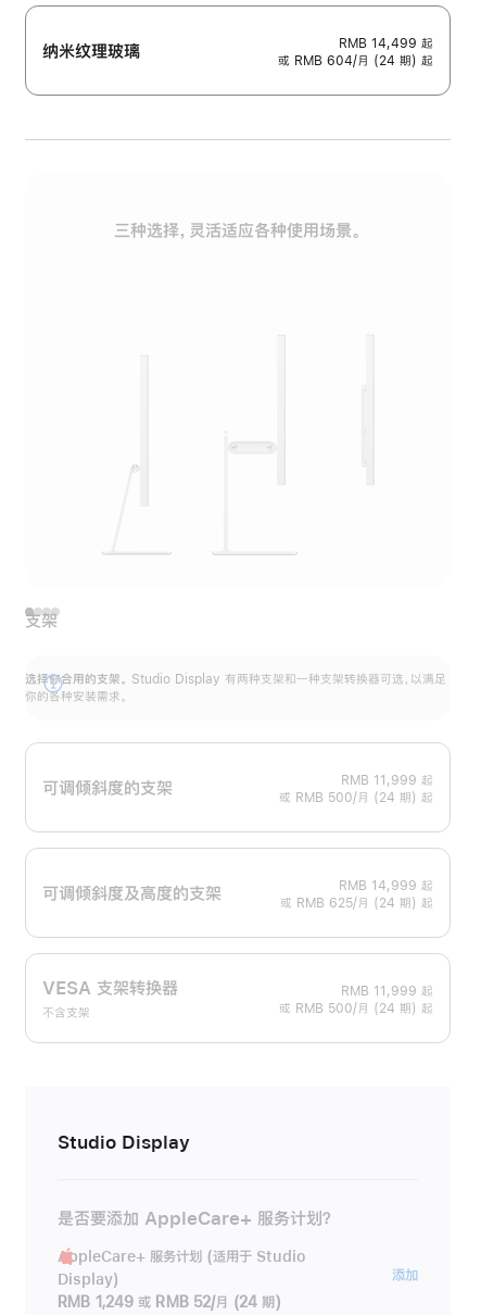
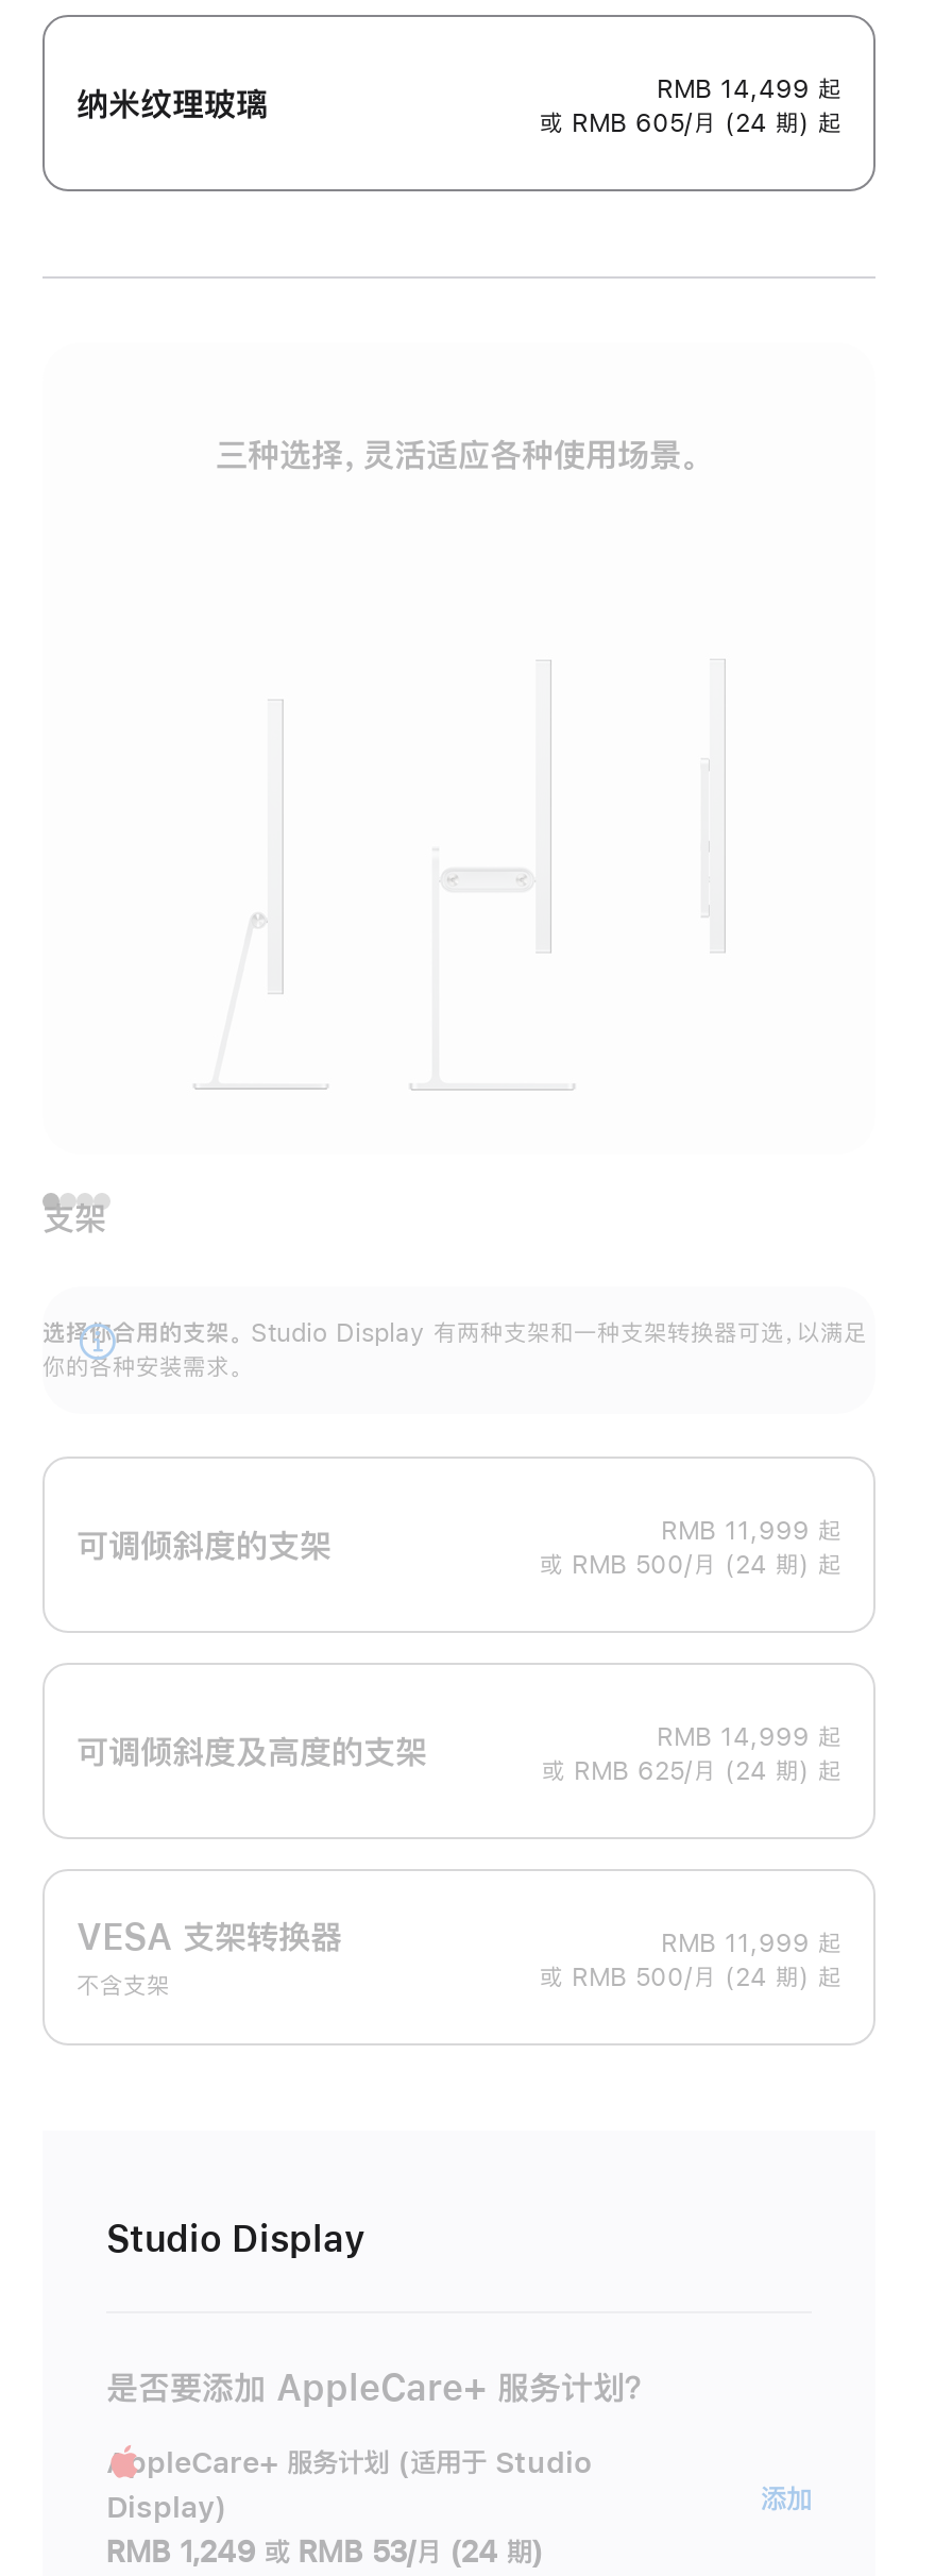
- 或 RMB 604/月 (24 期) 起
+ 或 RMB 605/月 (24 期) 起

- RMB 1,249 或 RMB 52/月 (24 期)
+ RMB 1,249 或 RMB 53/月 (24 期)
